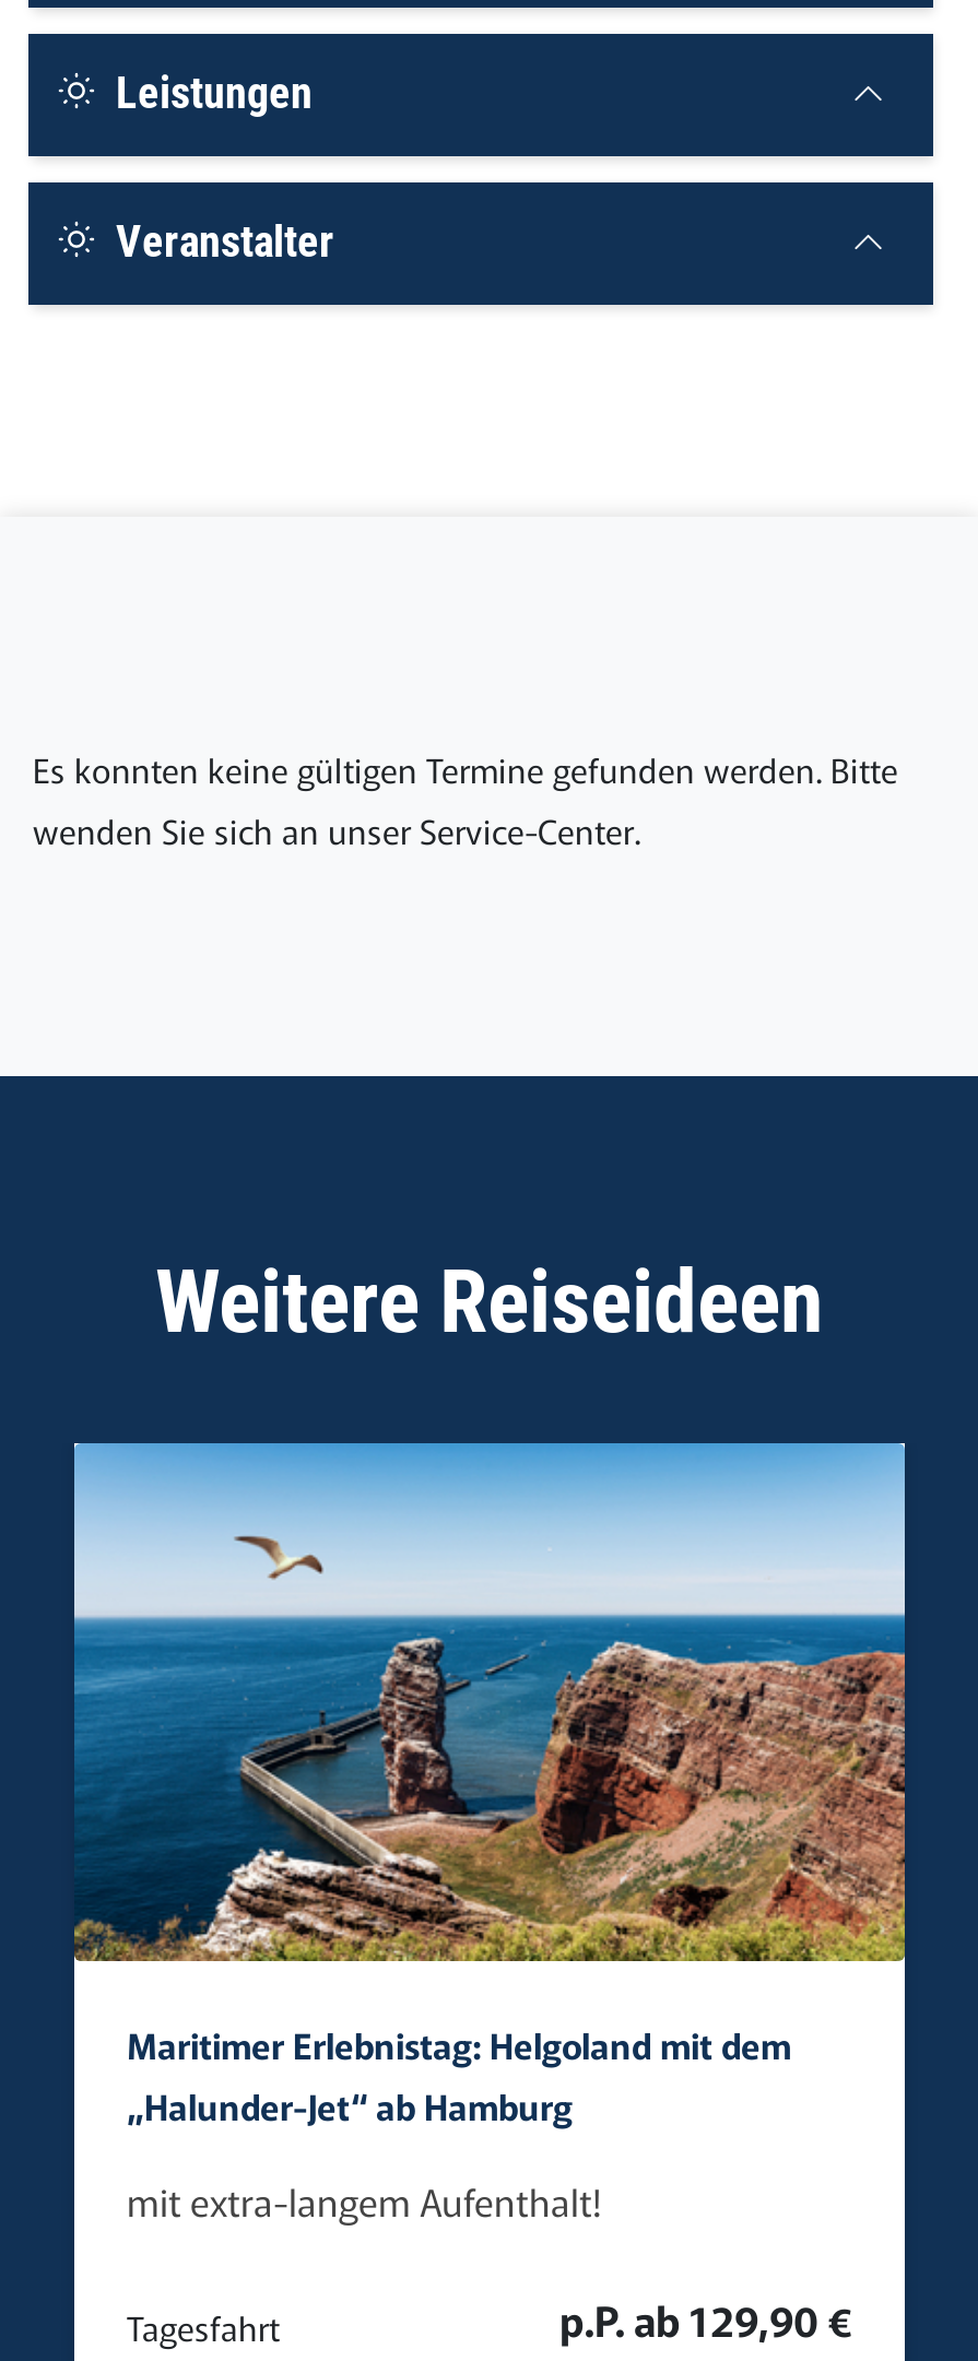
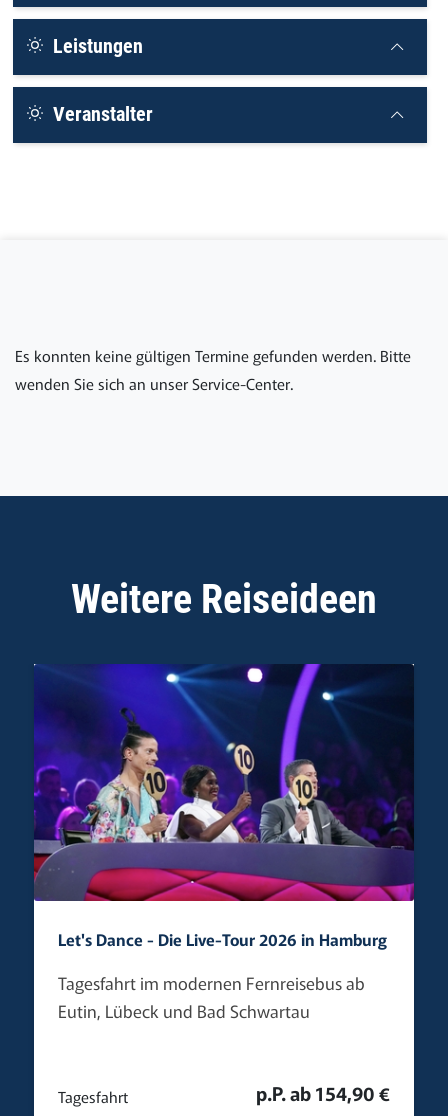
- [image]
- Maritimer Erlebnistag: Helgoland mit dem
- „Halunder-Jet“ ab Hamburg
+ [image]
+ Let's Dance - Die Live-Tour 2026 in Hamburg

- mit extra-langem Aufenthalt!
+ Tagesfahrt im modernen Fernreisebus ab
+ Eutin, Lübeck und Bad Schwartau

- p.P. ab 129,90 €
+ p.P. ab 154,90 €
